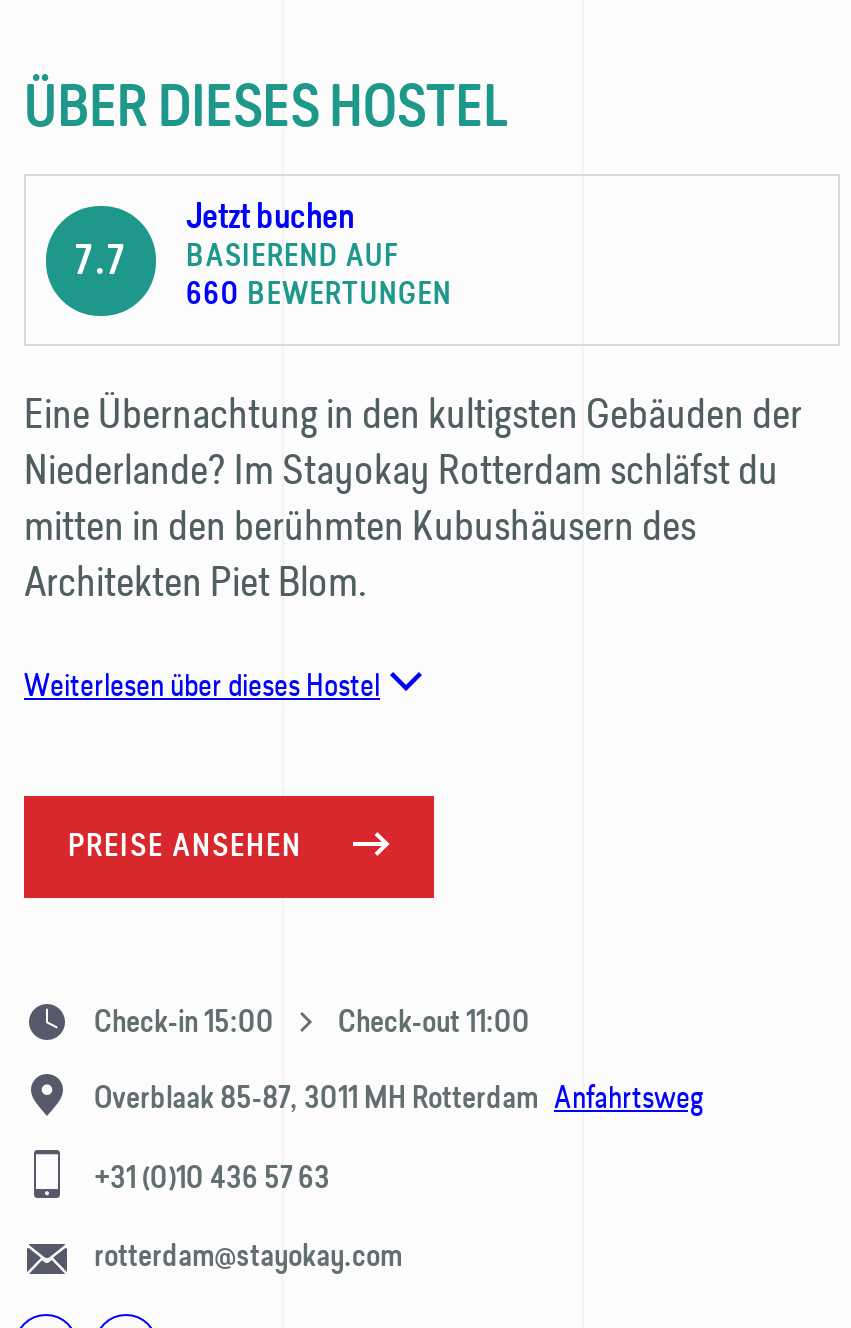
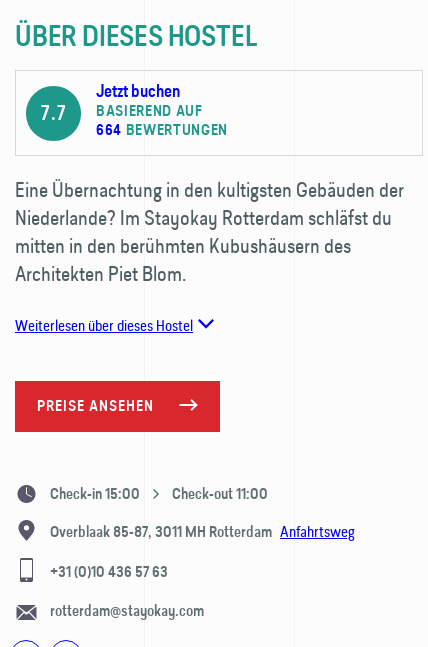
- 660 BEWERTUNGEN
+ 664 BEWERTUNGEN
